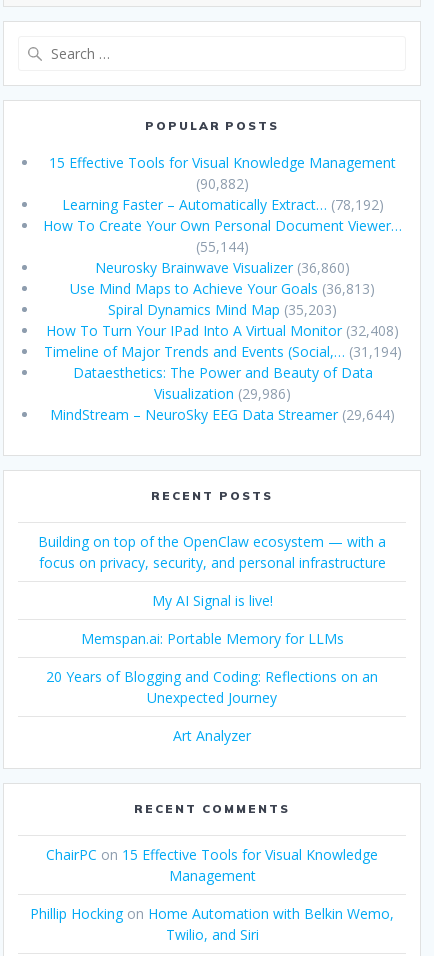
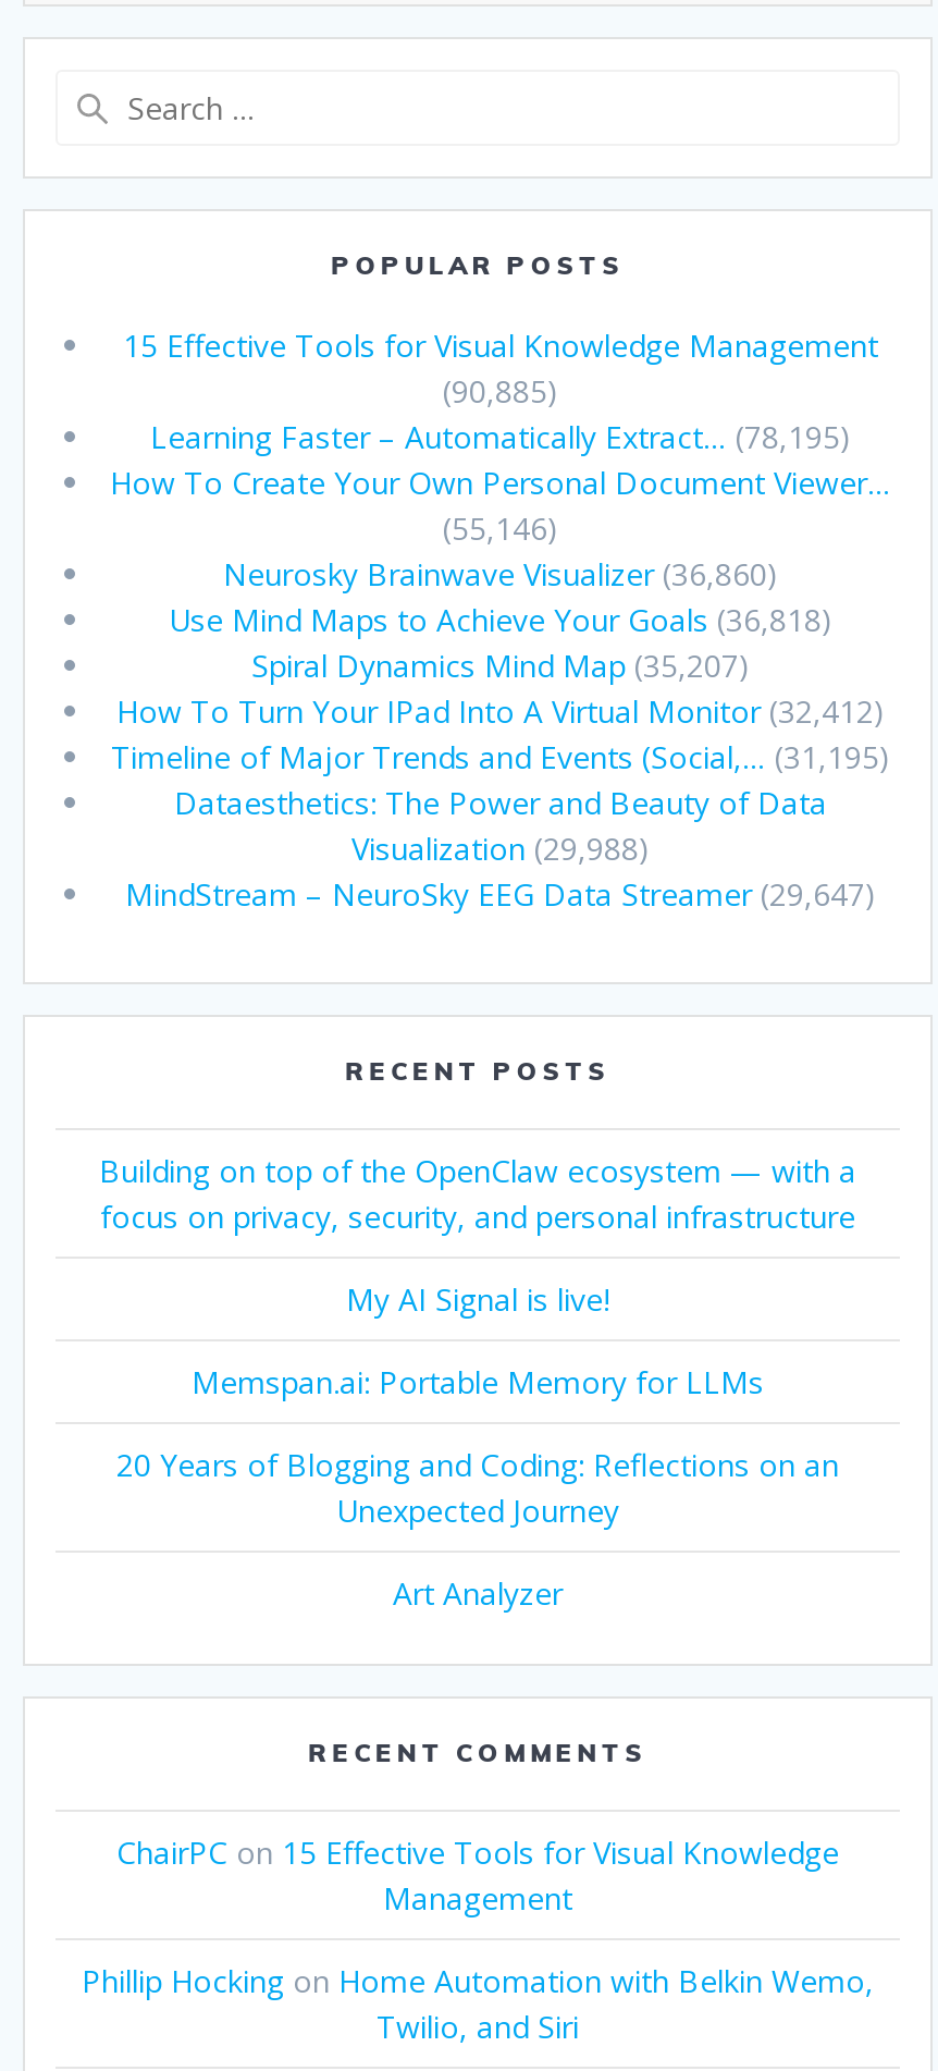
- (90,882)
+ (90,885)

- Learning Faster – Automatically Extract… (78,192)
+ Learning Faster – Automatically Extract… (78,195)

- (55,144)
+ (55,146)

- Use Mind Maps to Achieve Your Goals (36,813)
+ Use Mind Maps to Achieve Your Goals (36,818)

- Spiral Dynamics Mind Map (35,203)
+ Spiral Dynamics Mind Map (35,207)

- How To Turn Your IPad Into A Virtual Monitor (32,408)
+ How To Turn Your IPad Into A Virtual Monitor (32,412)

- Timeline of Major Trends and Events (Social,… (31,194)
+ Timeline of Major Trends and Events (Social,… (31,195)

- Visualization (29,986)
+ Visualization (29,988)

- MindStream – NeuroSky EEG Data Streamer (29,644)
+ MindStream – NeuroSky EEG Data Streamer (29,647)
